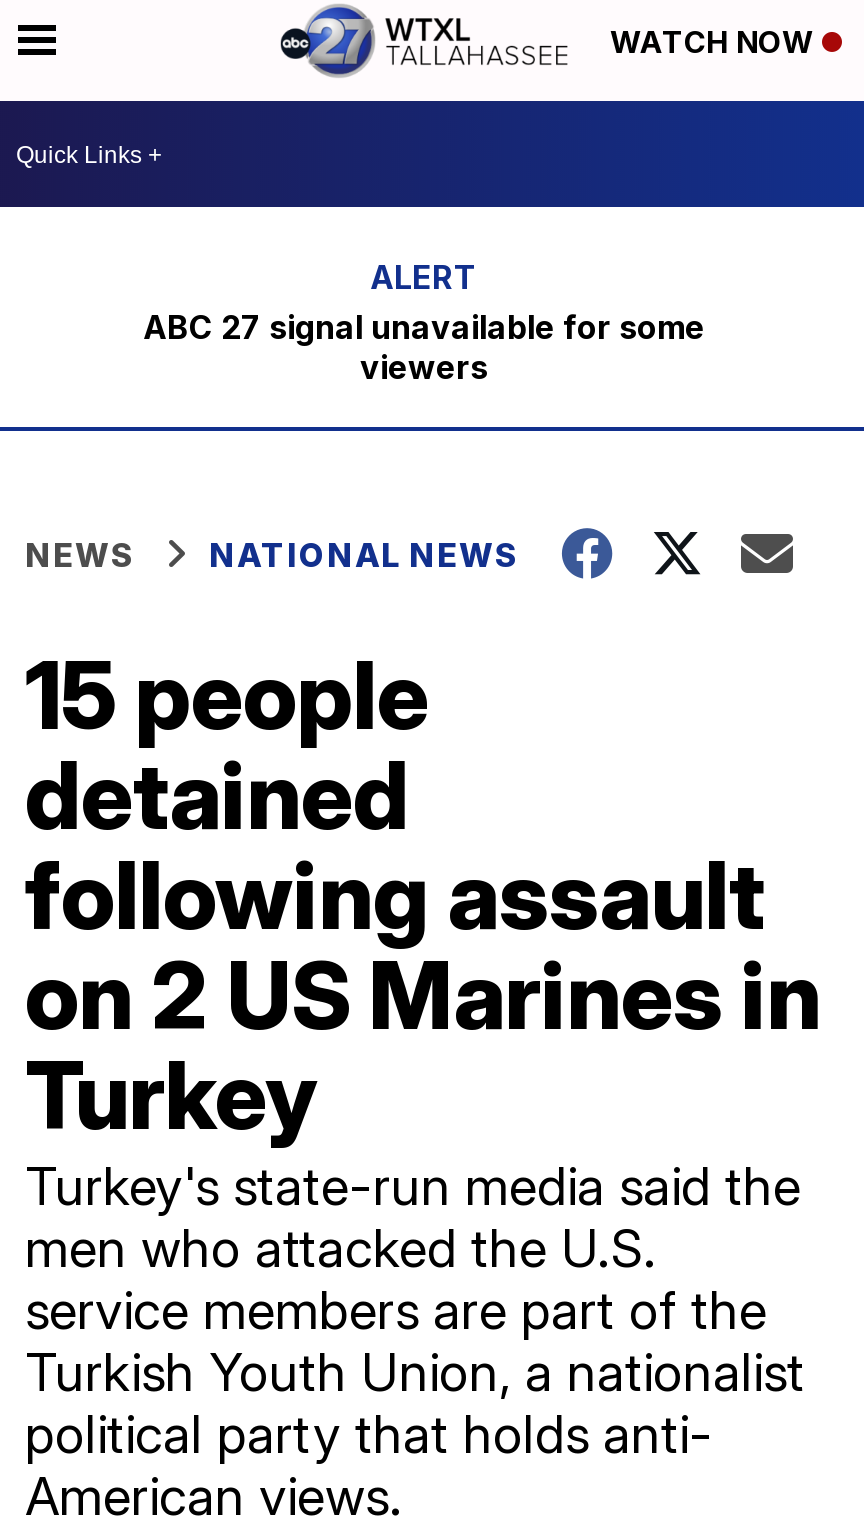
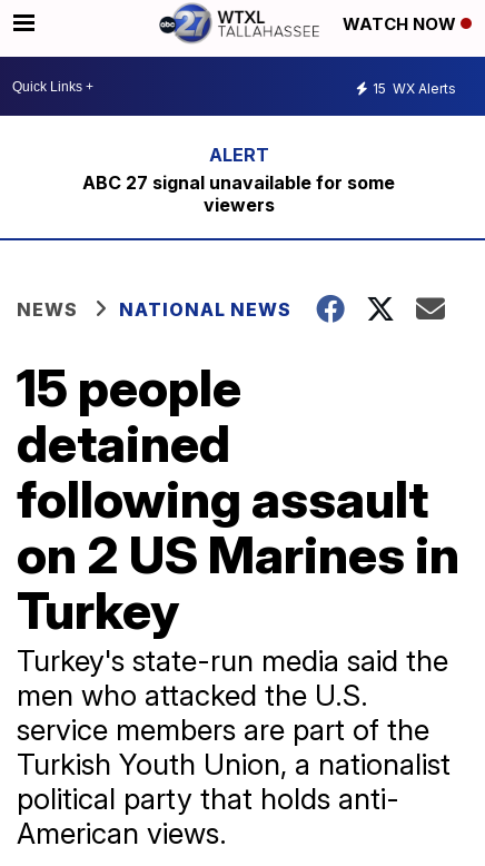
+ 15 WX Alerts
